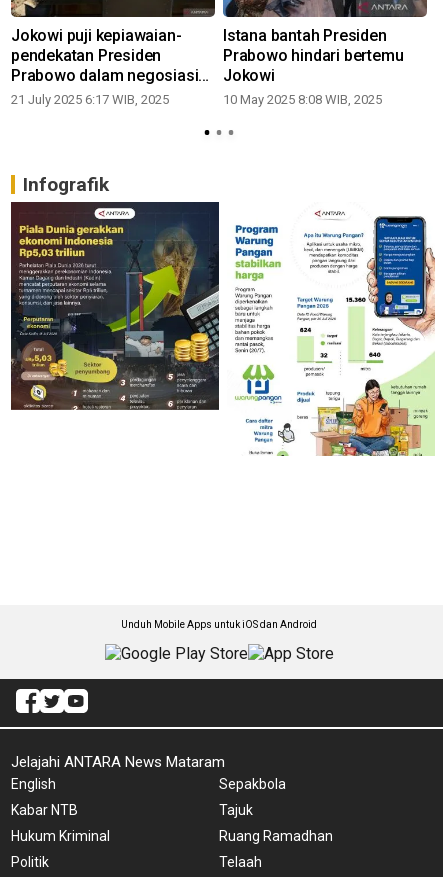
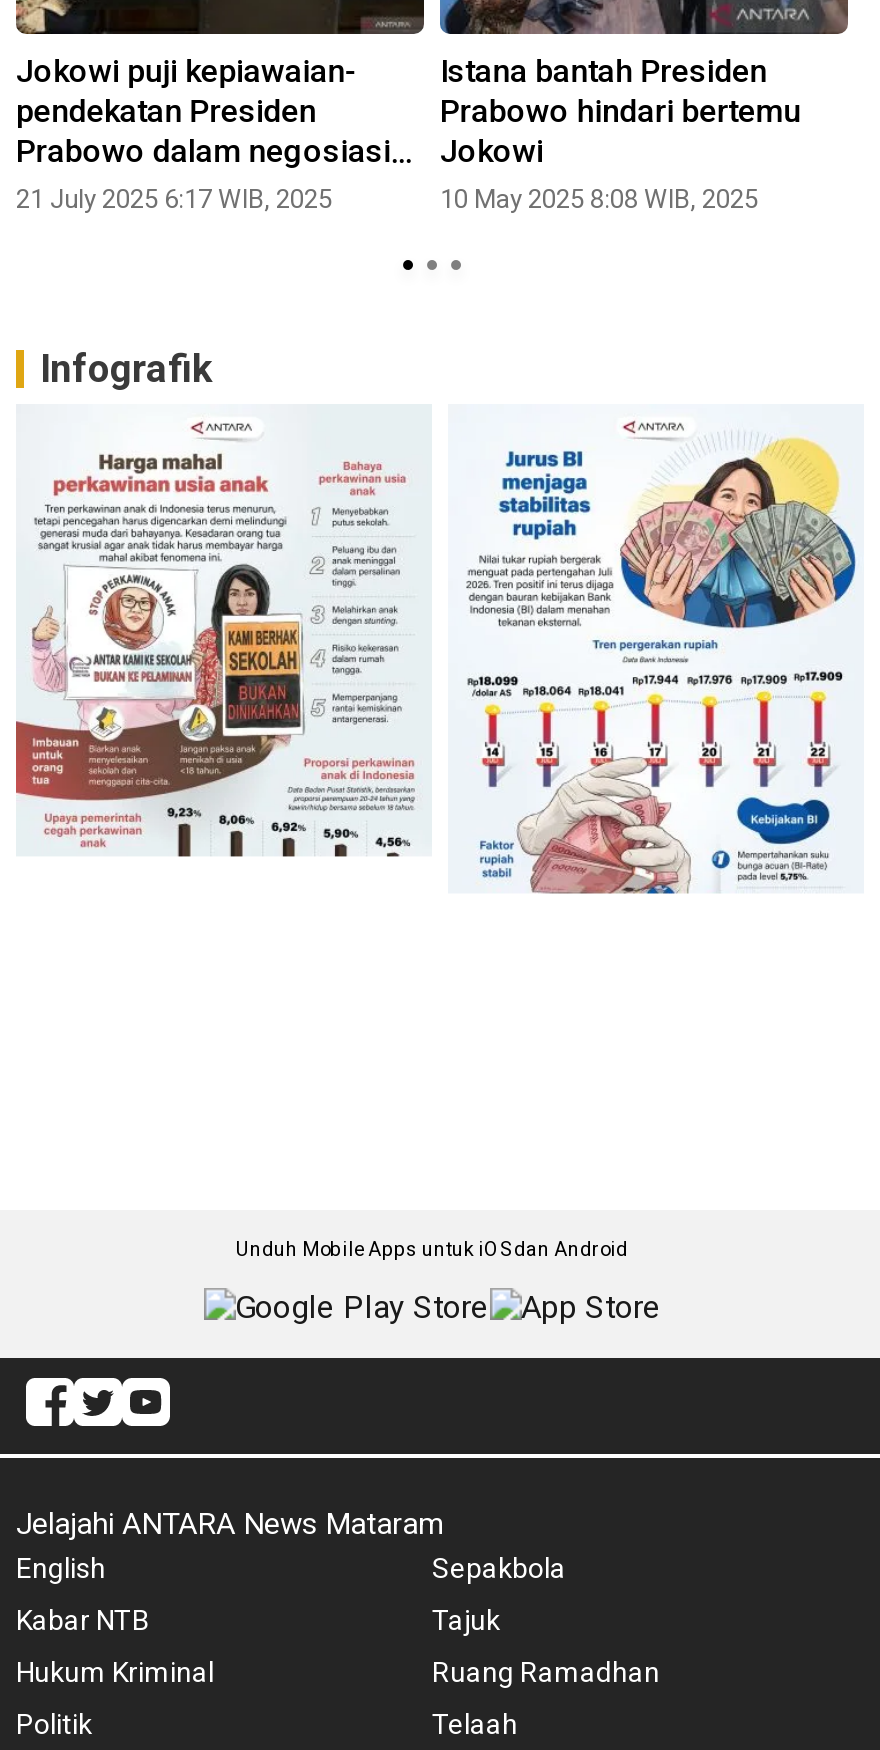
- [image]
+ [image]

- [image]
+ [image]
